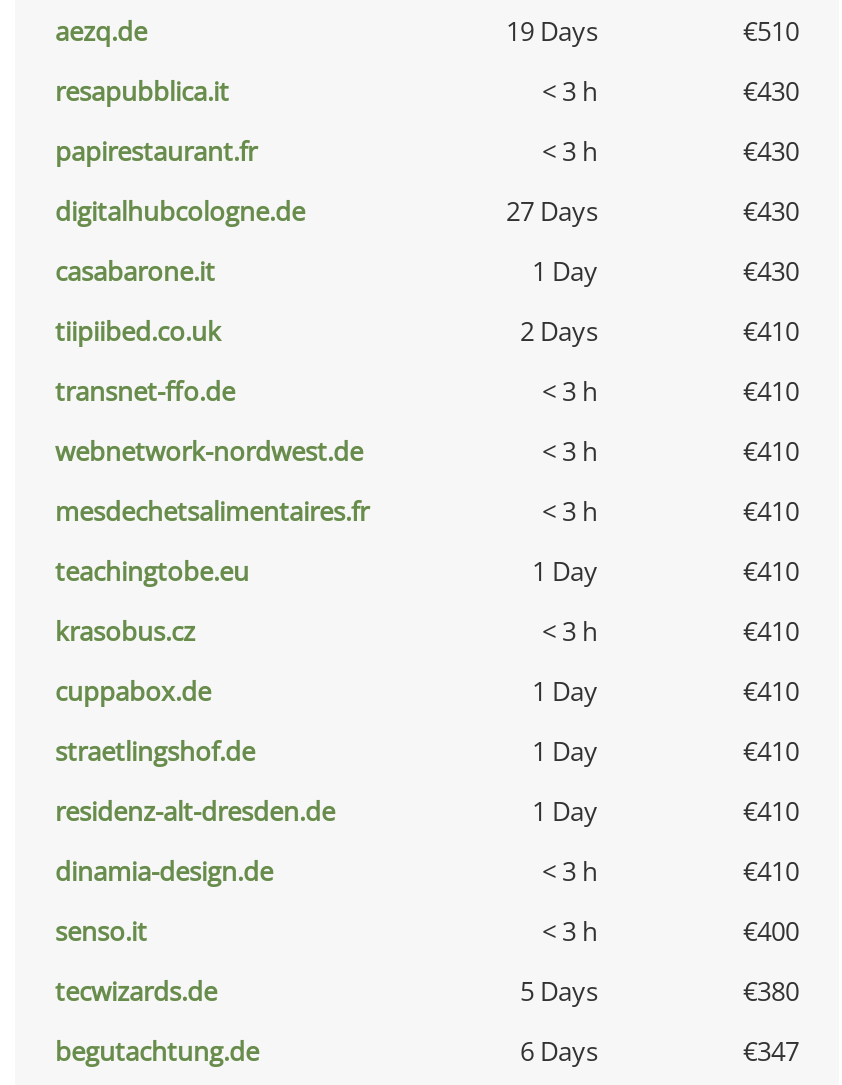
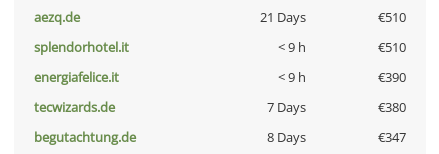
- 19 Days
+ 21 Days

- resapubblica.it
- < 3 h
- €430
- papirestaurant.fr
- < 3 h
- €430
- digitalhubcologne.de
- 27 Days
- €430
- casabarone.it
- 1 Day
- €430
- tiipiibed.co.uk
- 2 Days
- €410
- transnet-ffo.de
- < 3 h
- €410
- webnetwork-nordwest.de
- < 3 h
- €410
- mesdechetsalimentaires.fr
- < 3 h
- €410
- teachingtobe.eu
- 1 Day
- €410
- krasobus.cz
- < 3 h
- €410
- cuppabox.de
- 1 Day
- €410
- straetlingshof.de
- 1 Day
- €410
- residenz-alt-dresden.de
- 1 Day
- €410
- dinamia-design.de
- < 3 h
- €410
- senso.it
- < 3 h
- €400
+ splendorhotel.it
+ < 9 h
+ €510
+ energiafelice.it
+ < 9 h
+ €390

- 5 Days
+ 7 Days

- 6 Days
+ 8 Days
